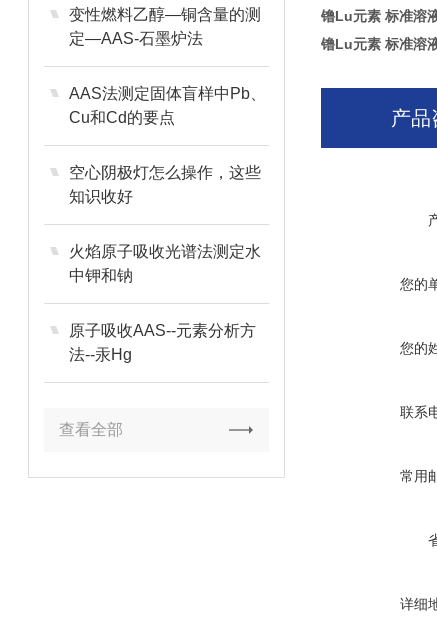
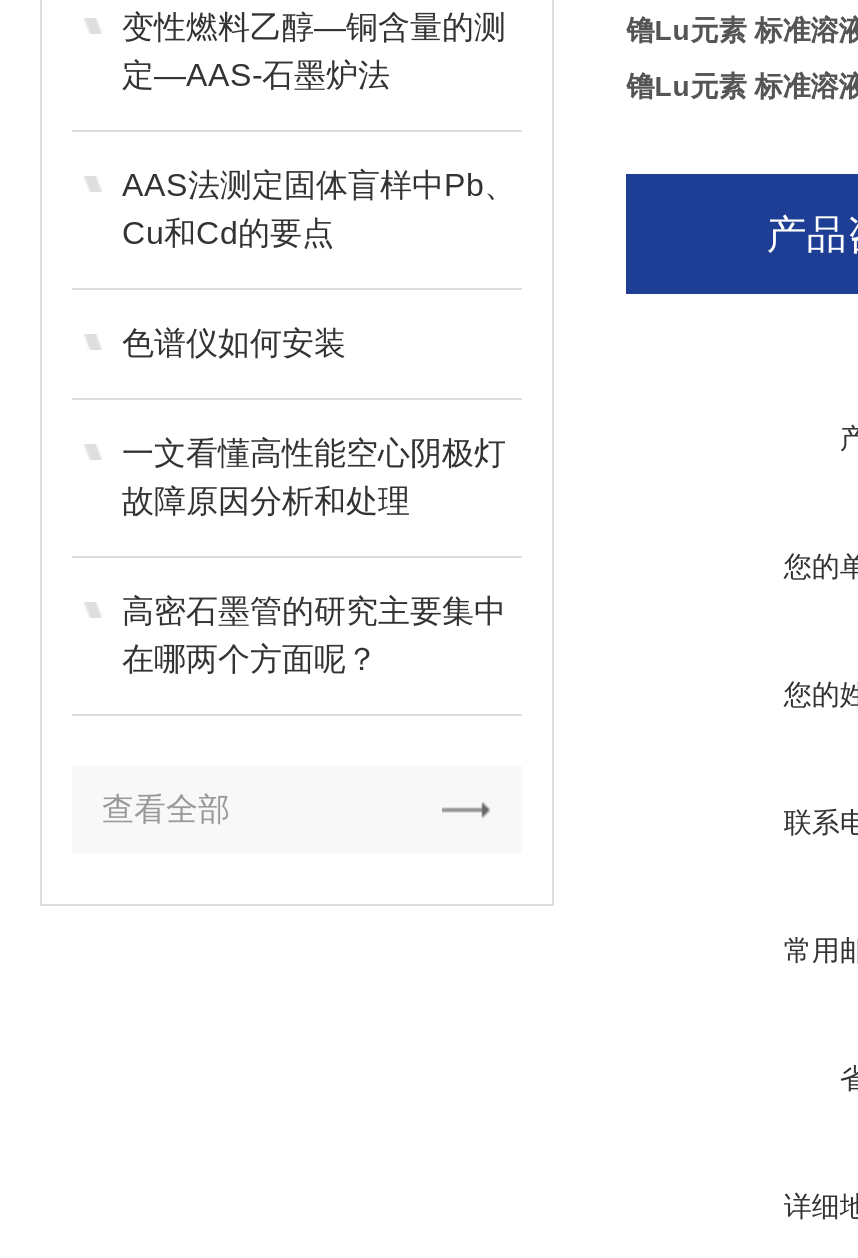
- 空心阴极灯怎么操作，这些
- 知识收好
+ 色谱仪如何安装

- 火焰原子吸收光谱法测定水
- 中钾和钠
+ 一文看懂高性能空心阴极灯
+ 故障原因分析和处理

- 原子吸收AAS--元素分析方
- 法--汞Hg
+ 高密石墨管的研究主要集中
+ 在哪两个方面呢？

moved up: 查看全部
